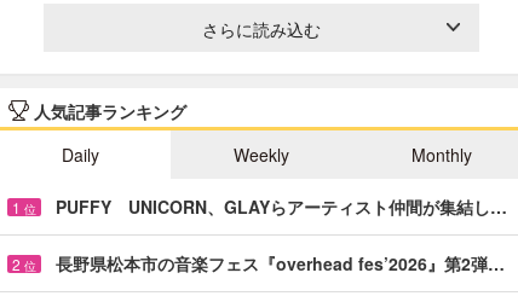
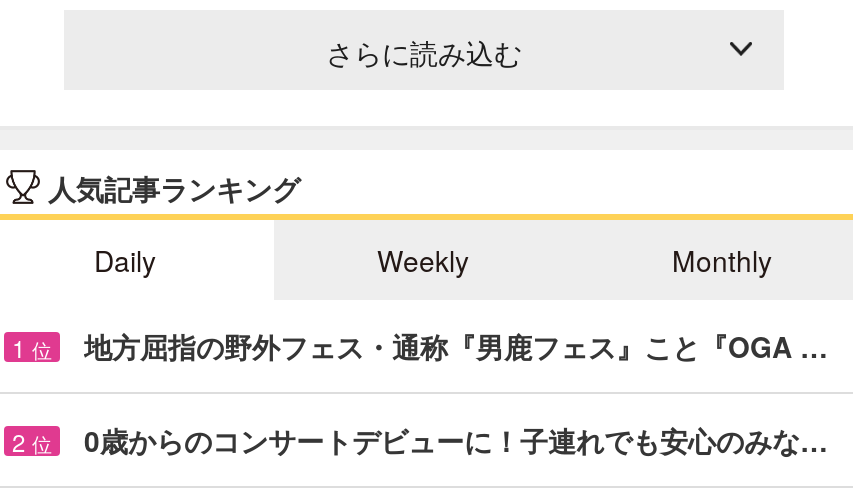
- PUFFY UNICORN、GLAYらアーティスト仲間が集結し…
+ 地方屈指の野外フェス・通称『男鹿フェス』こと『OGA …

- 長野県松本市の音楽フェス『overhead fes’2026』第2弾…
+ 0歳からのコンサートデビューに！子連れでも安心のみな…
